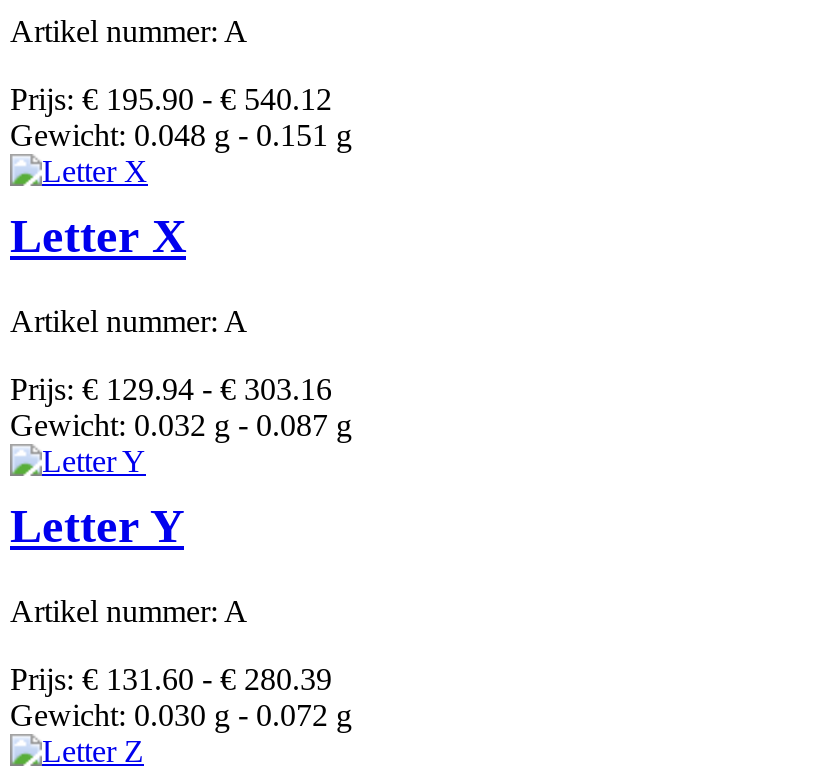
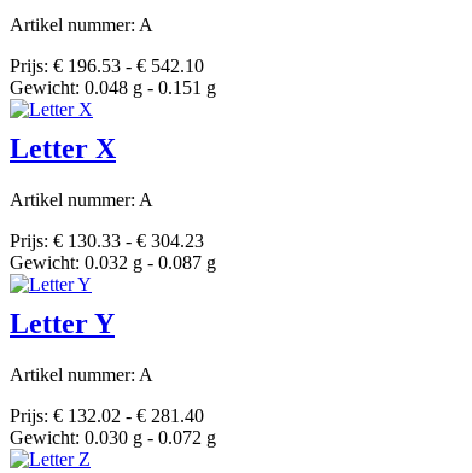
- Prijs: € 195.90 - € 540.12
+ Prijs: € 196.53 - € 542.10

- Prijs: € 129.94 - € 303.16
+ Prijs: € 130.33 - € 304.23

- Prijs: € 131.60 - € 280.39
+ Prijs: € 132.02 - € 281.40
